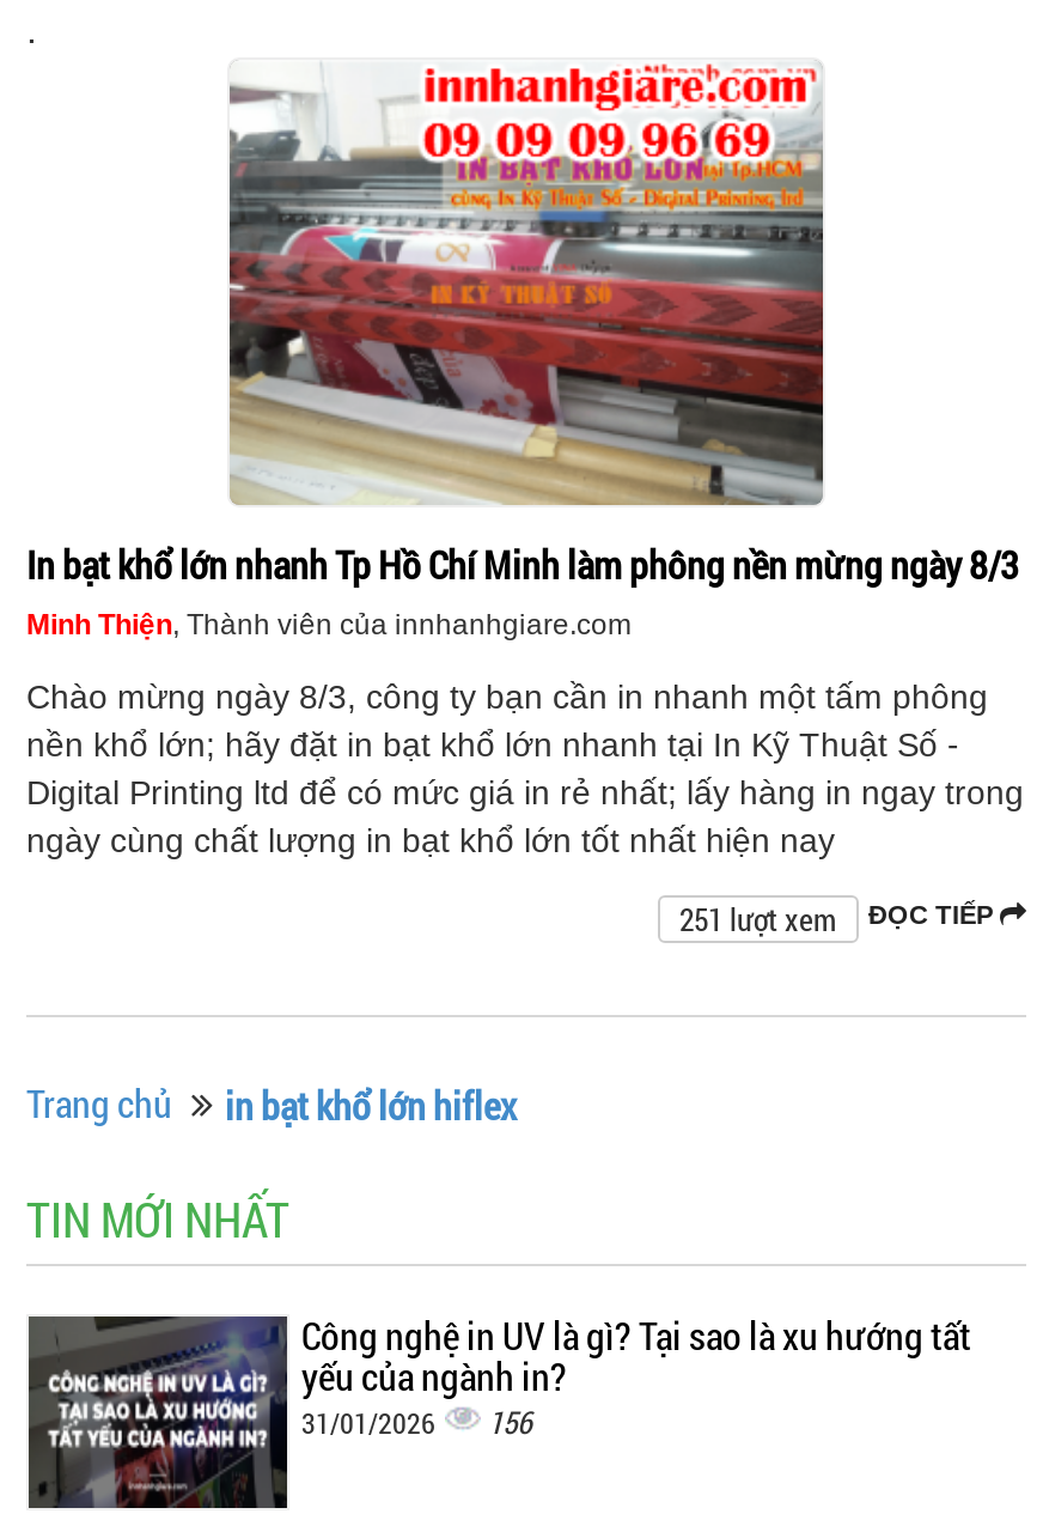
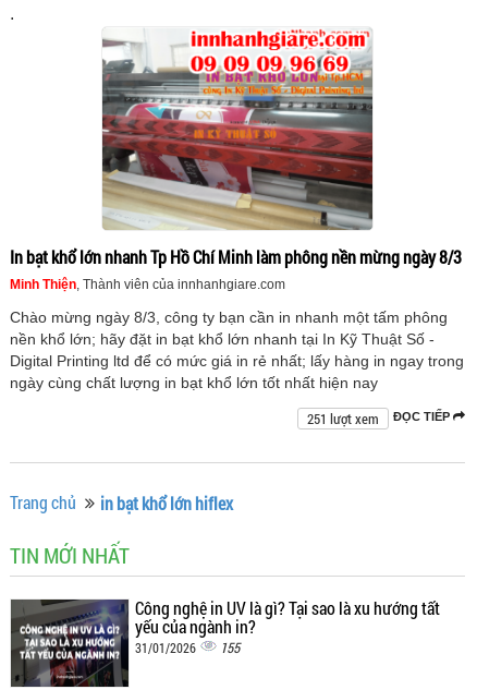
- 31/01/2026 156
+ 31/01/2026 155
